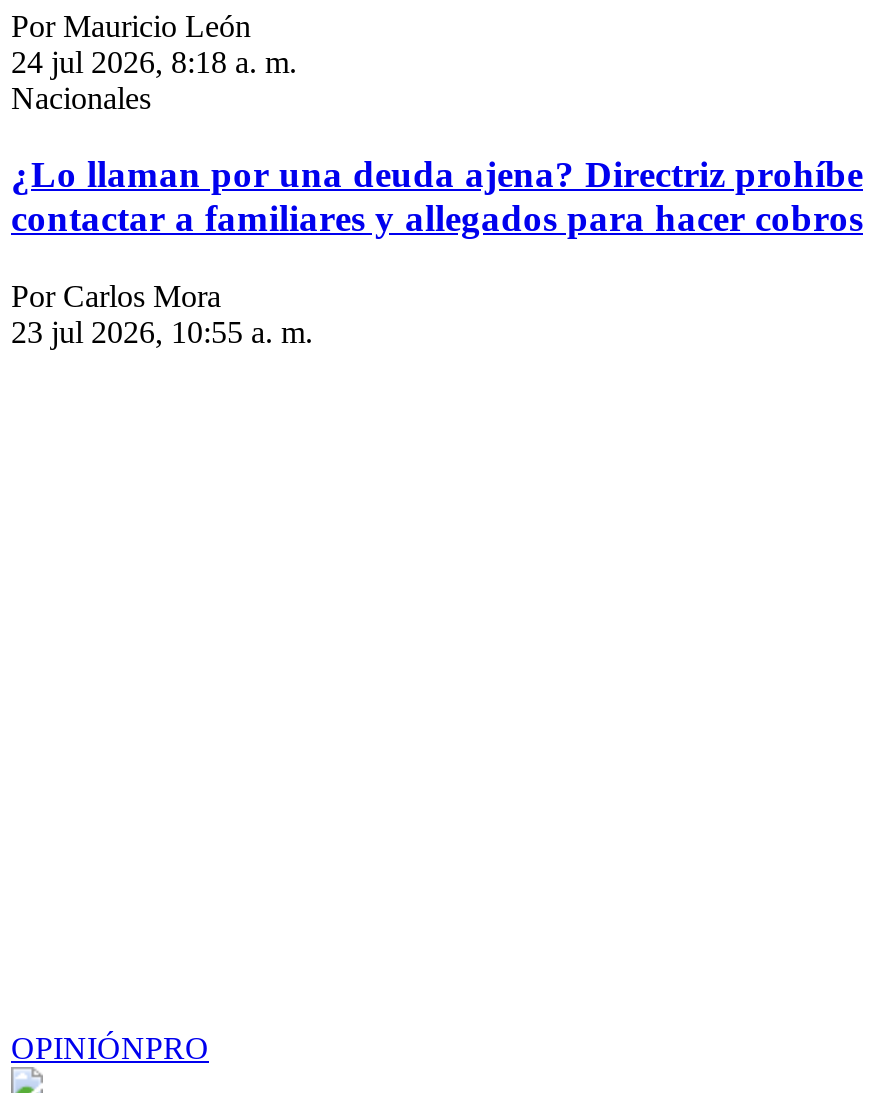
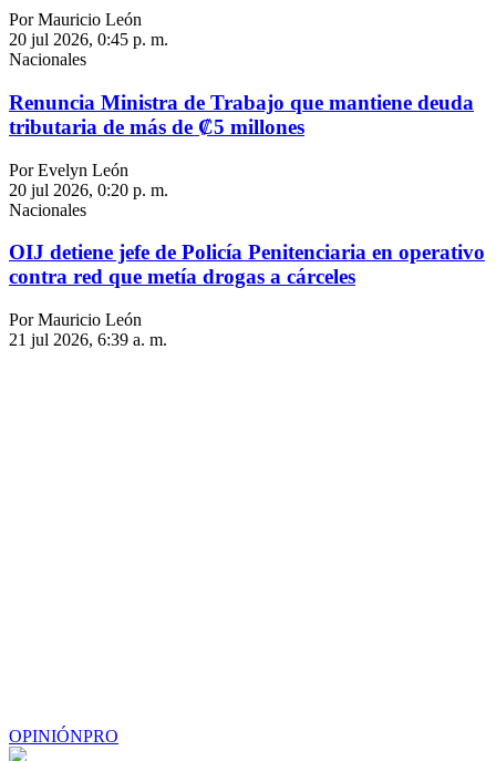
- 24 jul 2026, 8:18 a. m.
+ 20 jul 2026, 0:45 p. m.

- ¿Lo llaman por una deuda ajena? Directriz prohíbe
- contactar a familiares y allegados para hacer cobros
- Por Carlos Mora
- 23 jul 2026, 10:55 a. m.
+ Renuncia Ministra de Trabajo que mantiene deuda
+ tributaria de más de ₡5 millones
+ Por Evelyn León
+ 20 jul 2026, 0:20 p. m.
+ Nacionales
+ OIJ detiene jefe de Policía Penitenciaria en operativo
+ contra red que metía drogas a cárceles
+ Por Mauricio León
+ 21 jul 2026, 6:39 a. m.
